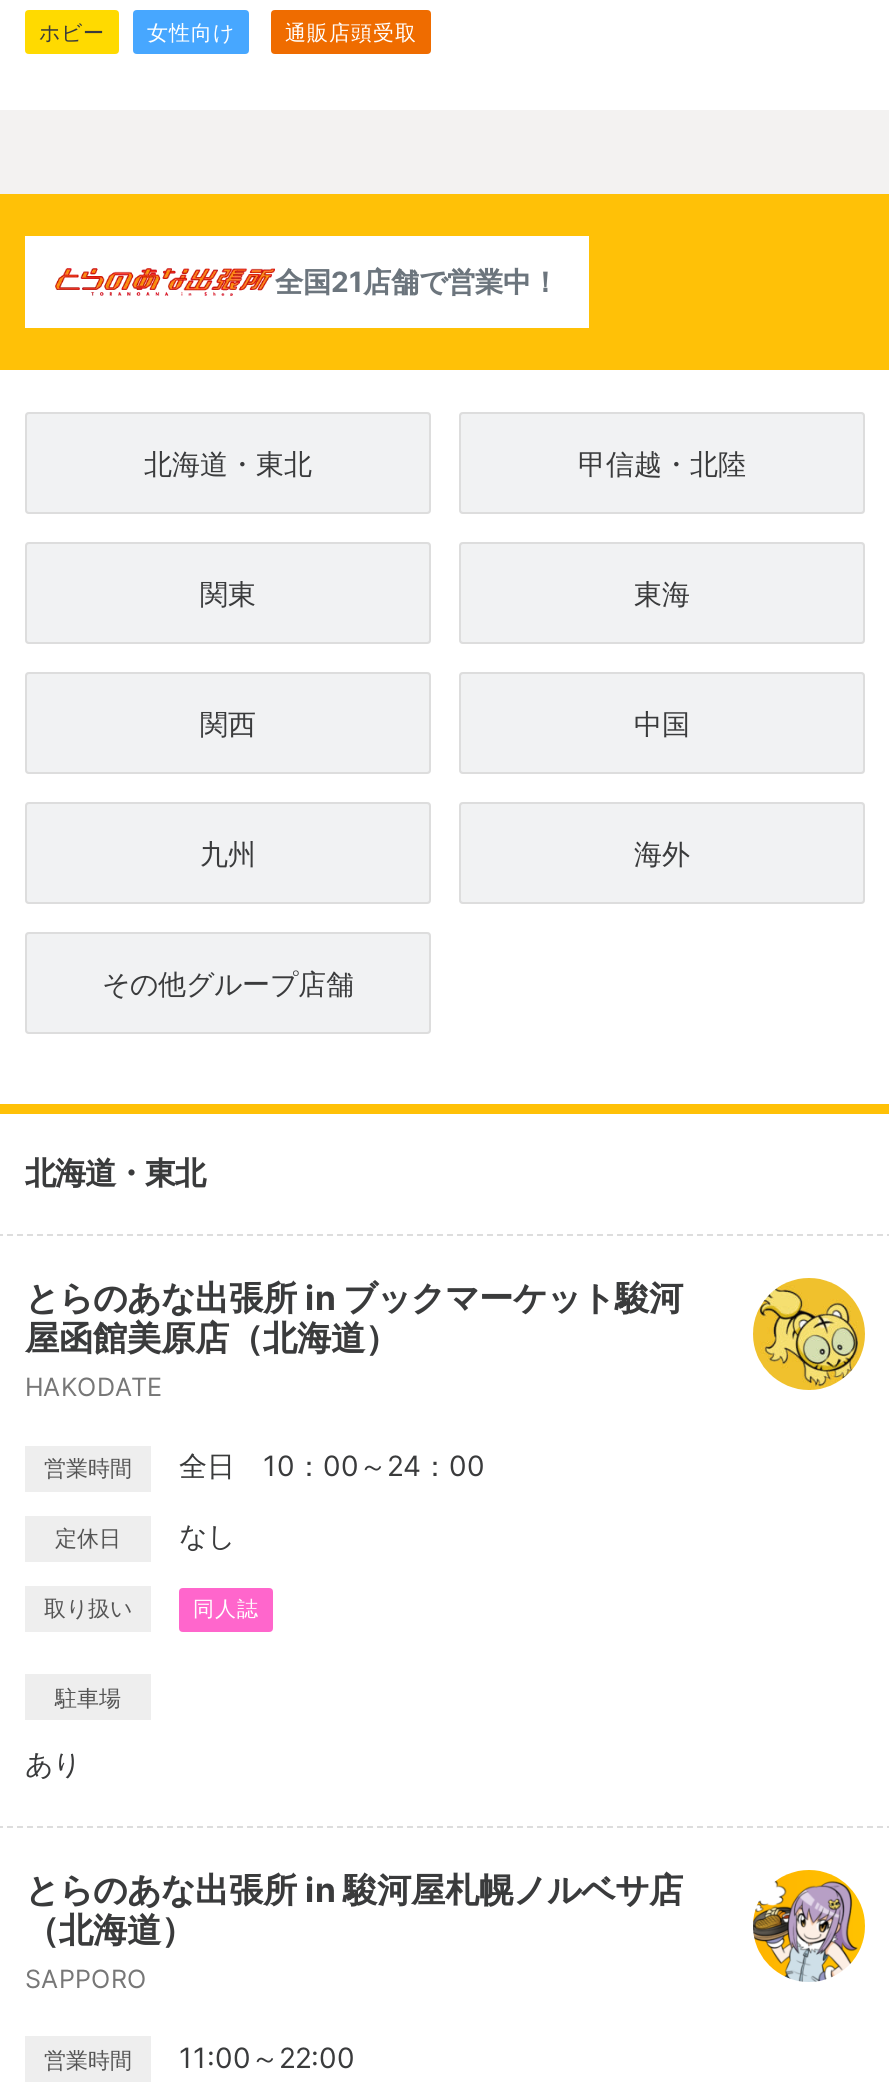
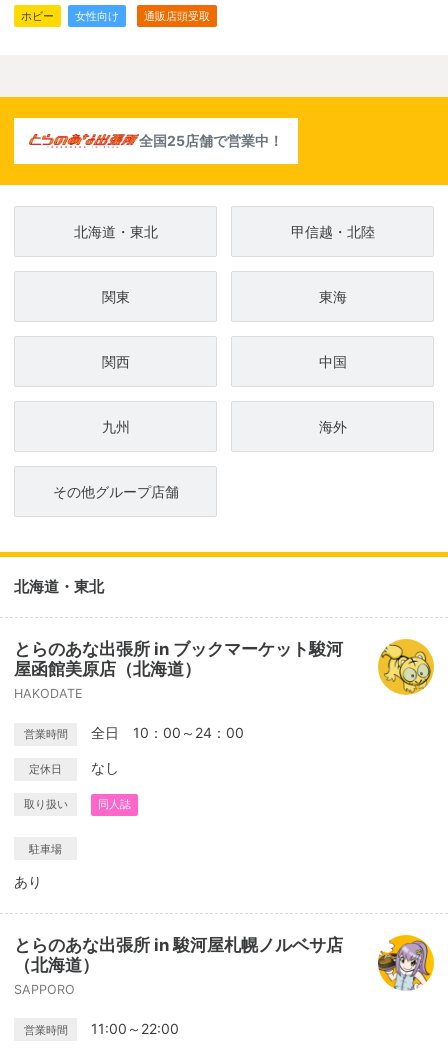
- 全国21店舗で営業中！
+ 全国25店舗で営業中！
